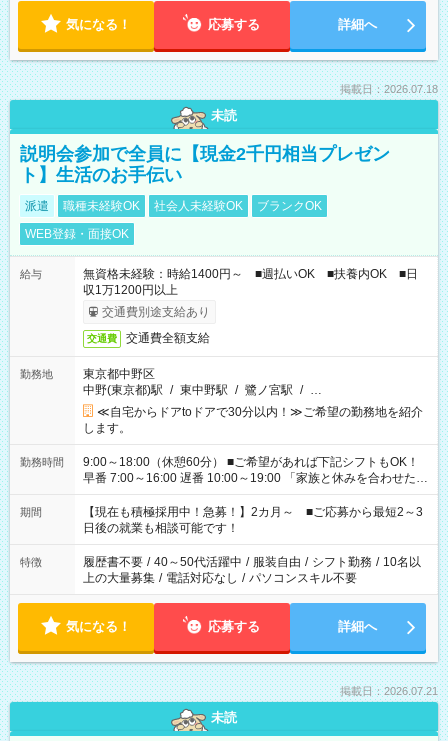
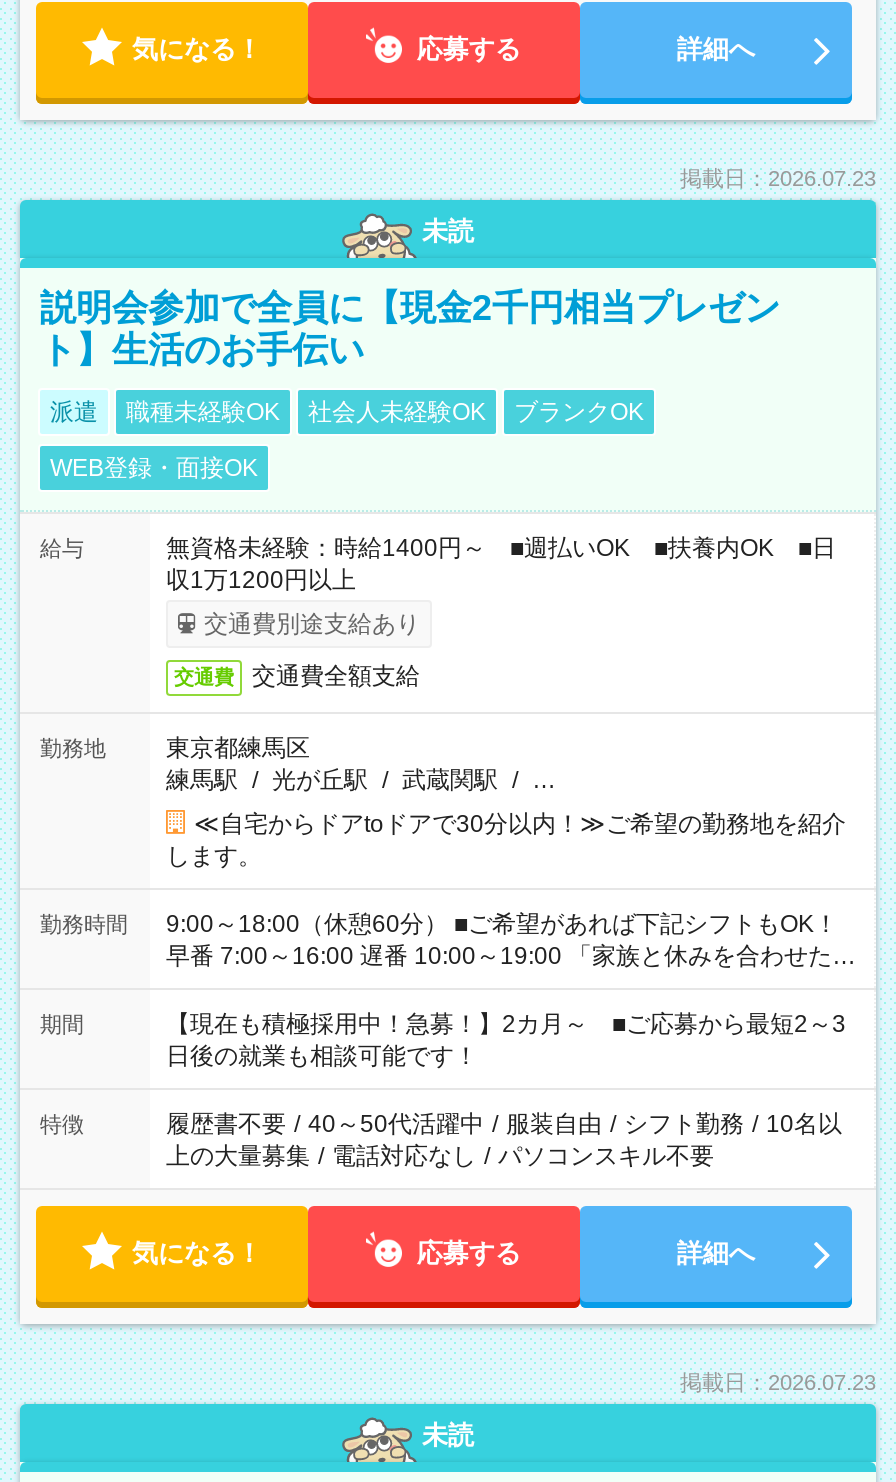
- 掲載日：2026.07.18
+ 掲載日：2026.07.23

- 東京都中野区
- 中野(東京都)駅 / 東中野駅 / 鷺ノ宮駅 / …
+ 東京都練馬区
+ 練馬駅 / 光が丘駅 / 武蔵関駅 / …

- 掲載日：2026.07.21
+ 掲載日：2026.07.23
